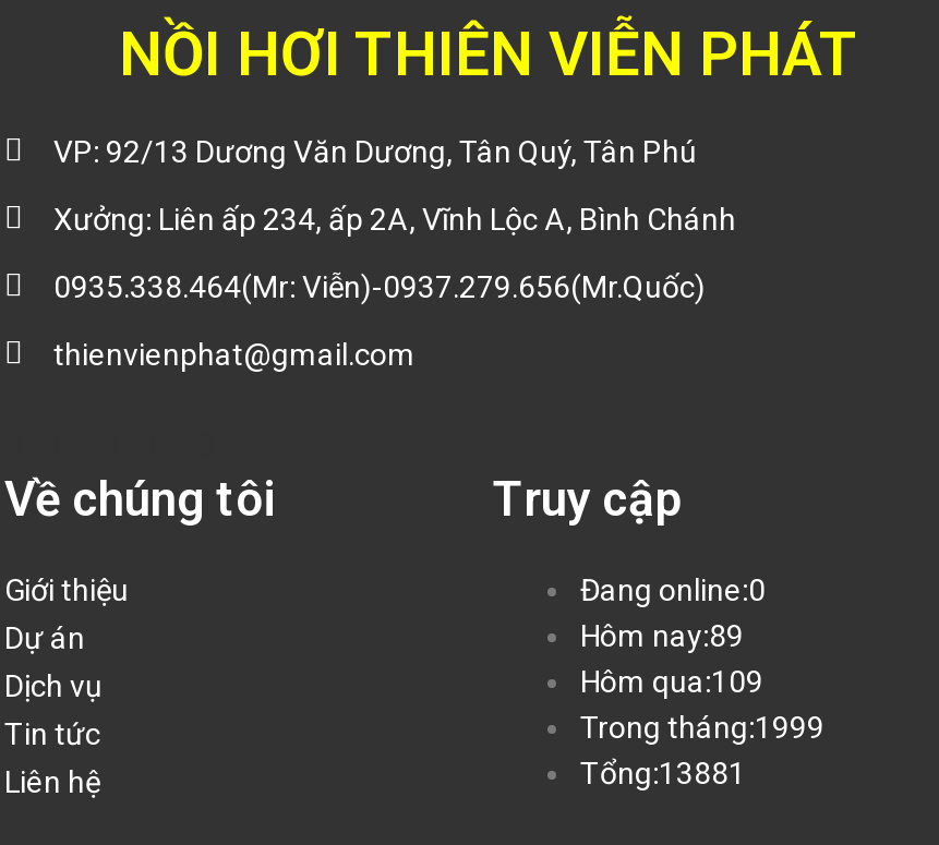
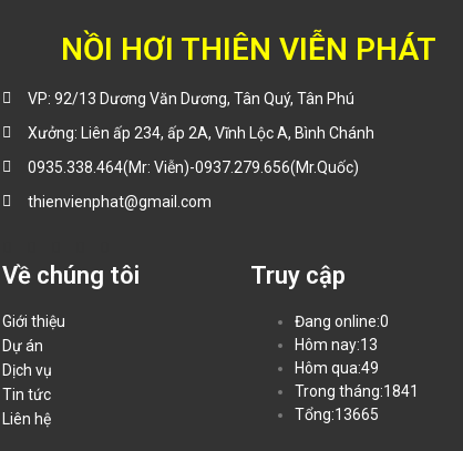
- Hôm nay:89
- Hôm qua:109
- Trong tháng:1999
- Tổng:13881
+ Hôm nay:13
+ Hôm qua:49
+ Trong tháng:1841
+ Tổng:13665
